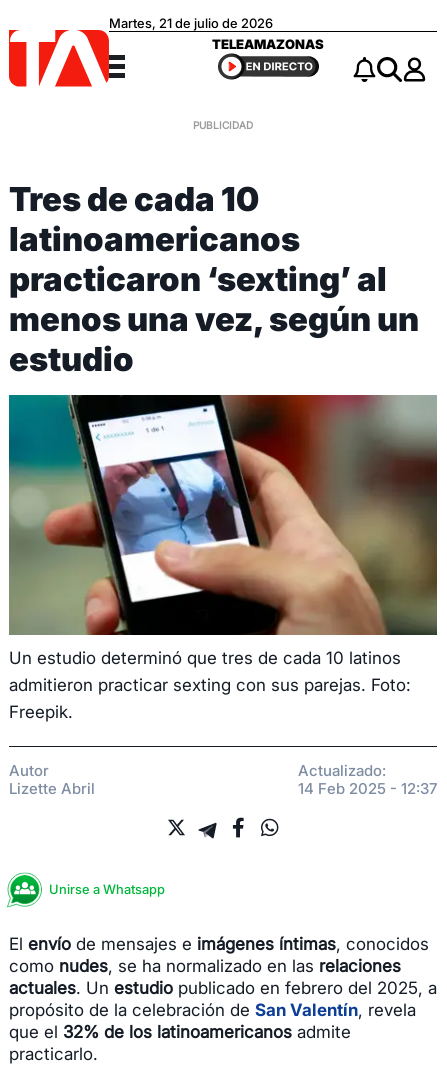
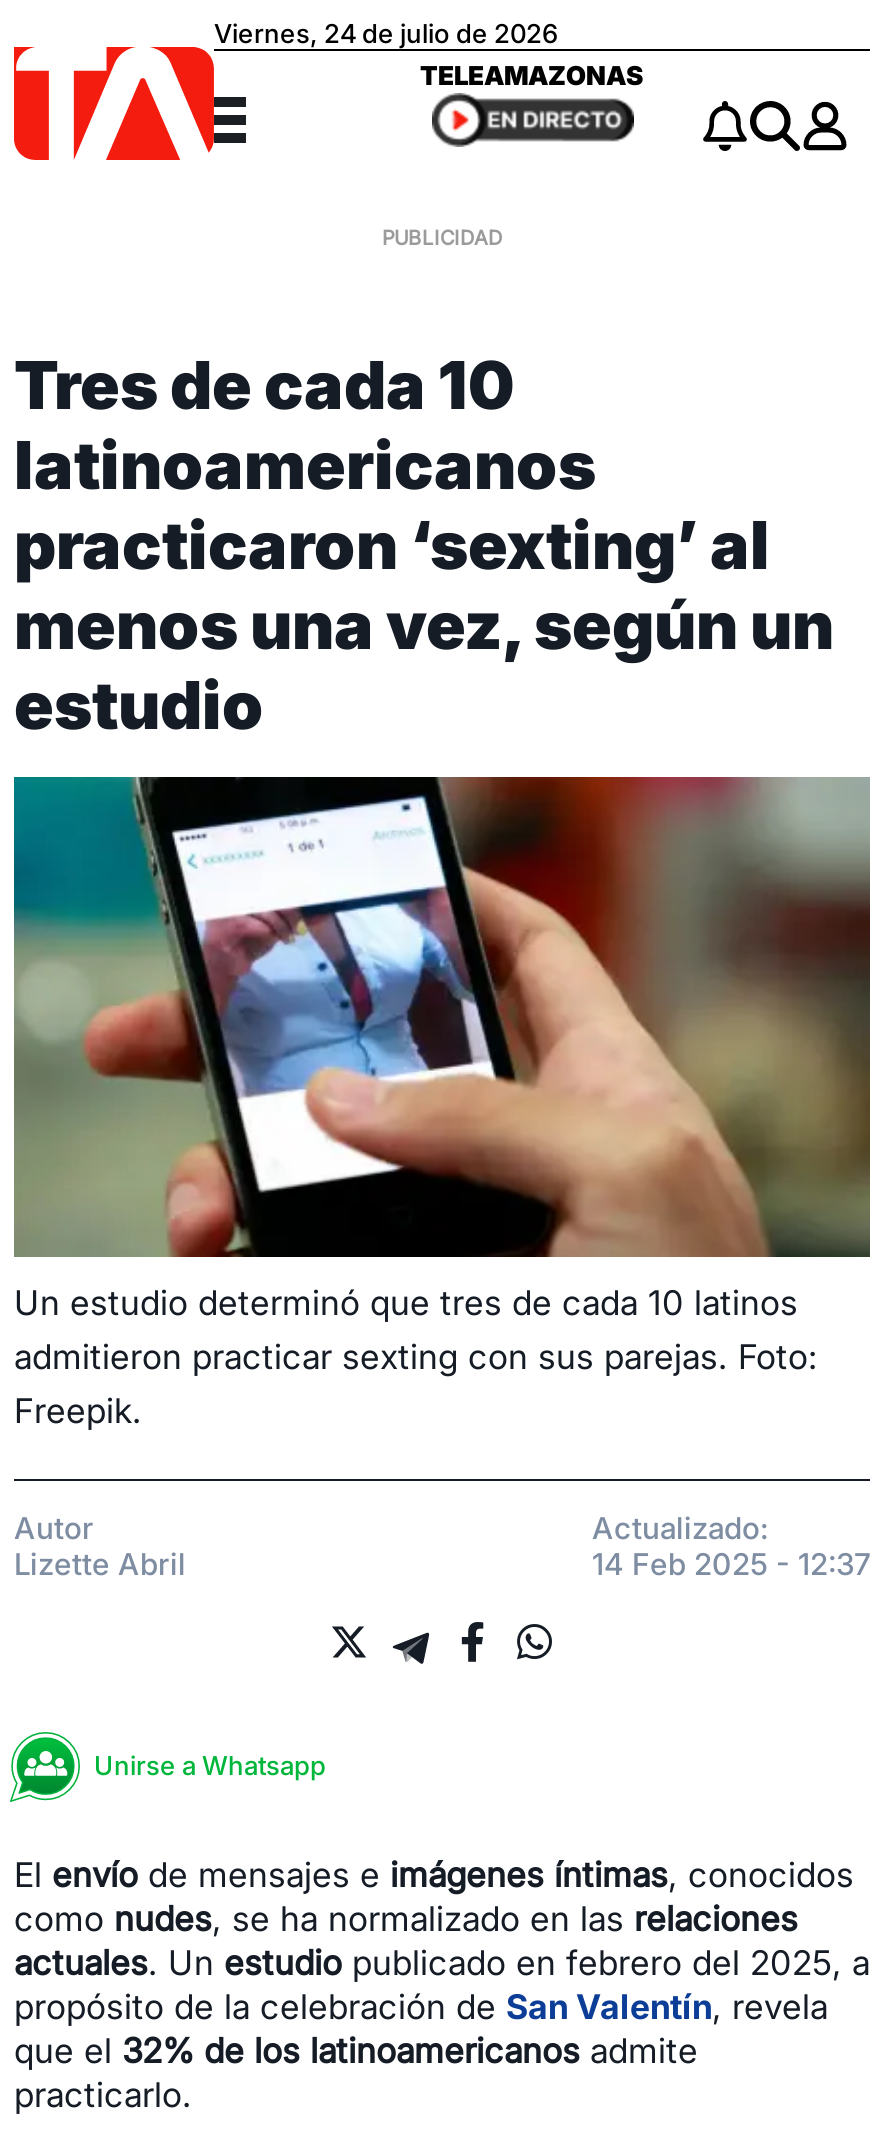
- Martes, 21 de julio de 2026
+ Viernes, 24 de julio de 2026
